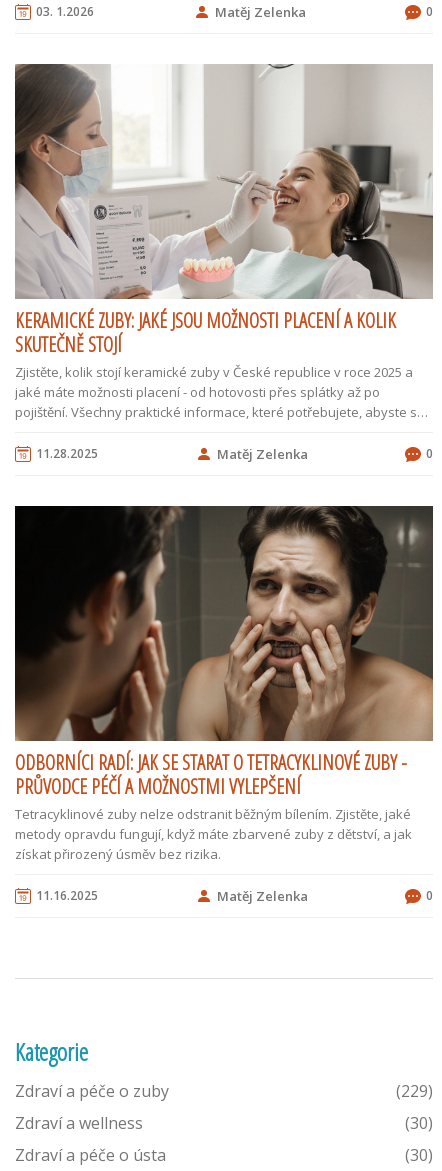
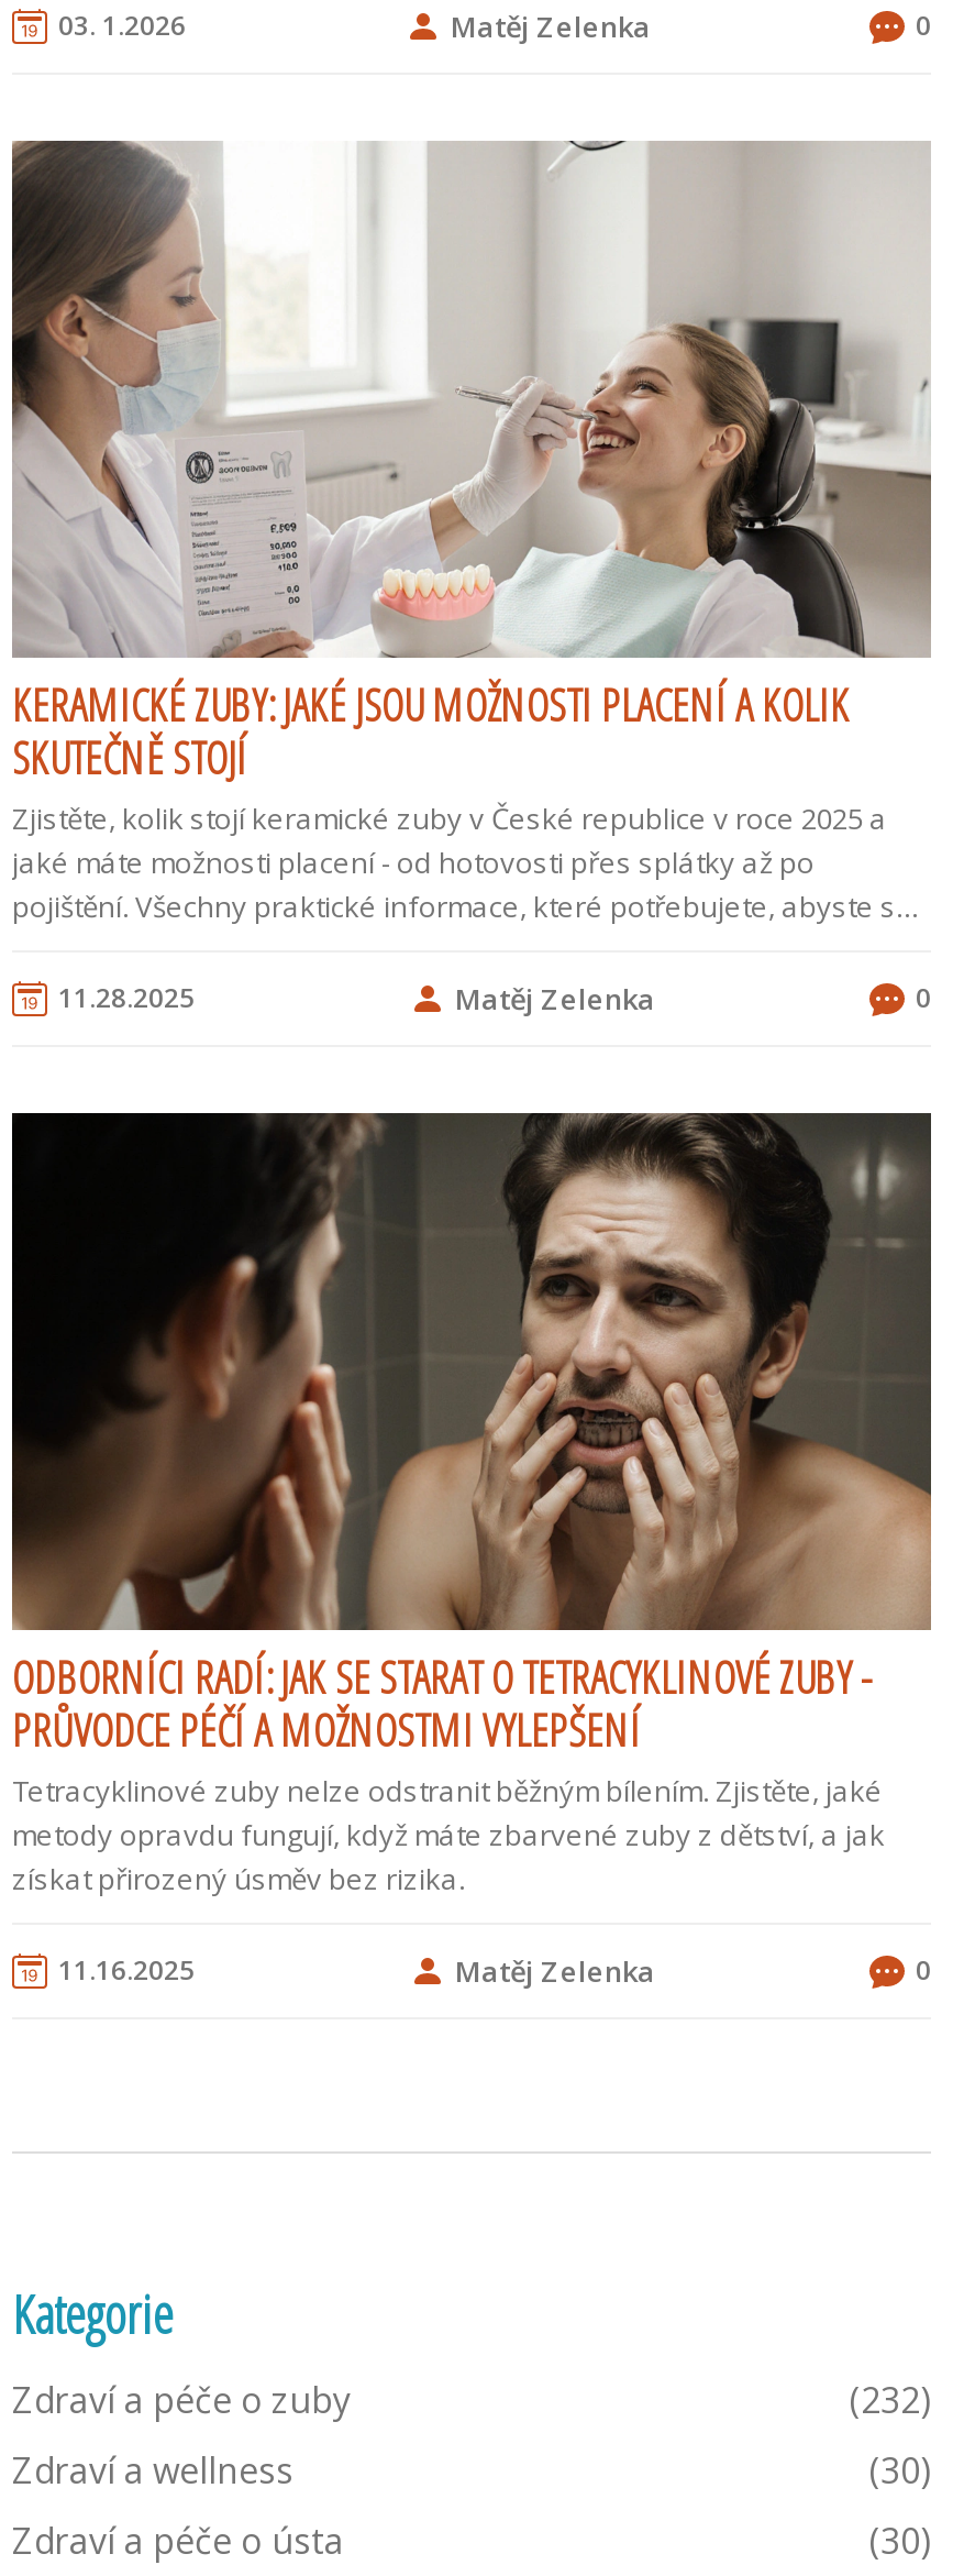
- (229)
+ (232)
